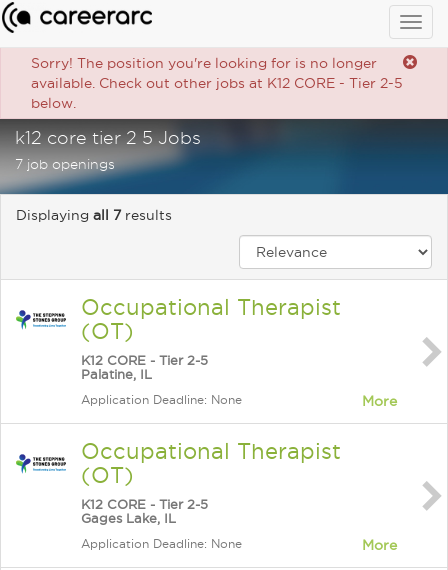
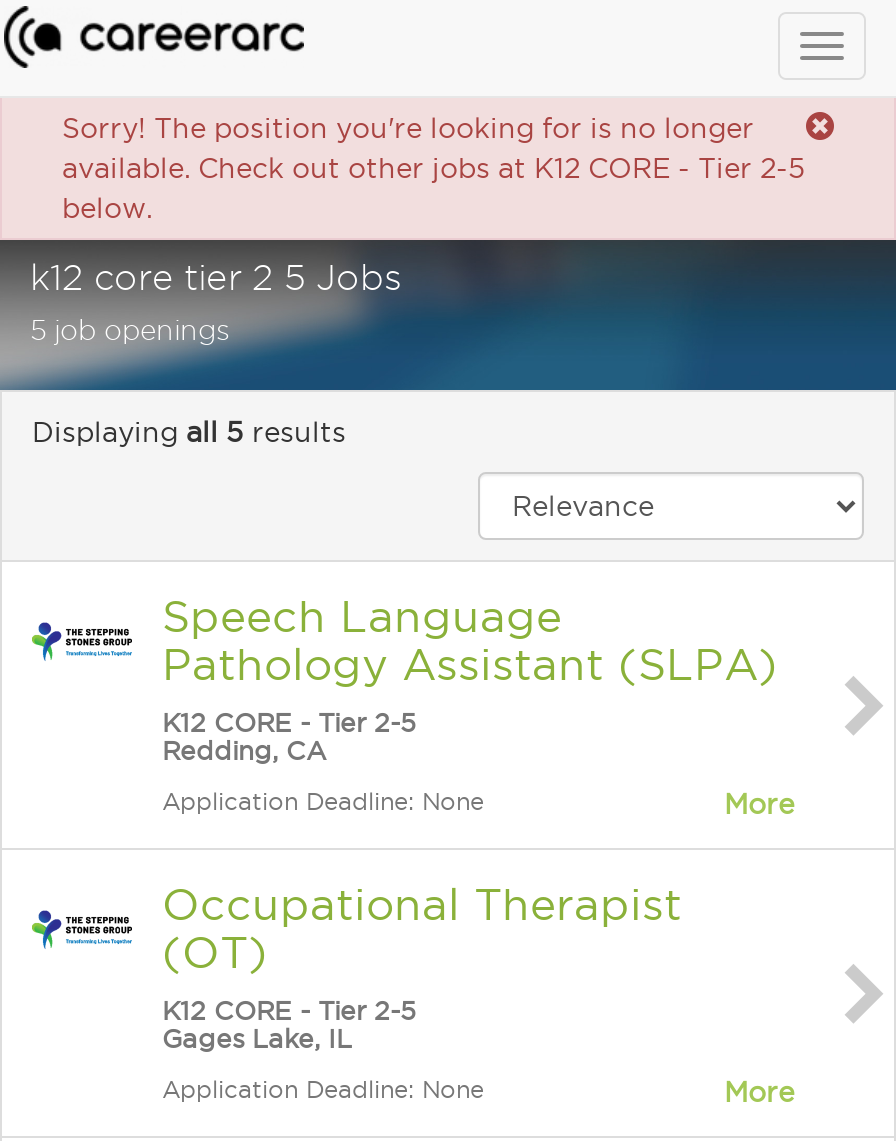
- 7 job openings
+ 5 job openings

- Displaying all 7 results
+ Displaying all 5 results

- Occupational Therapist
- (OT)
+ Speech Language
+ Pathology Assistant (SLPA)

- Palatine, IL
+ Redding, CA
